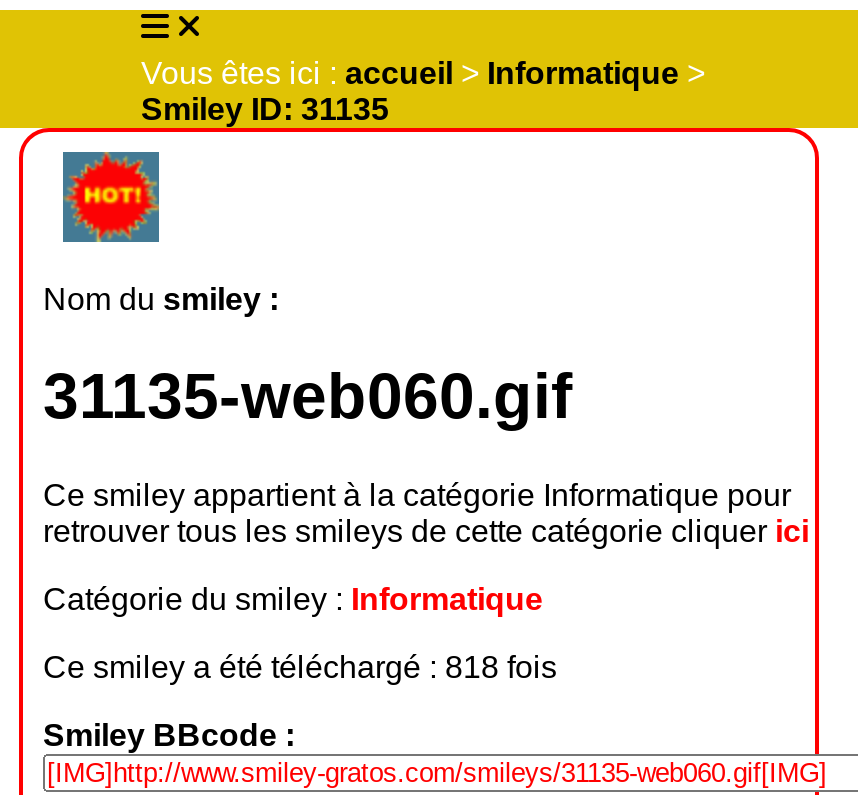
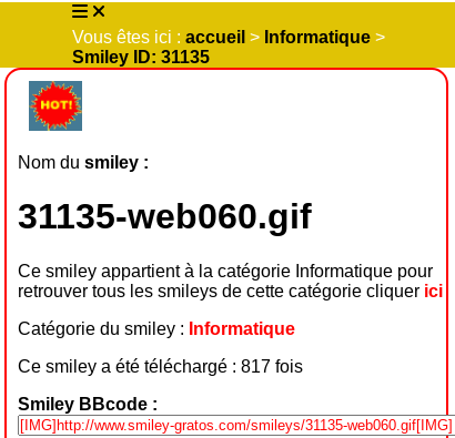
- Ce smiley a été téléchargé : 818 fois
+ Ce smiley a été téléchargé : 817 fois
